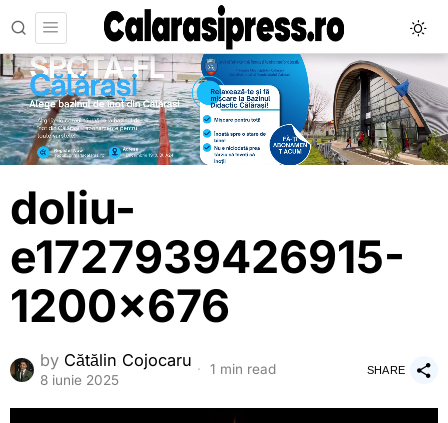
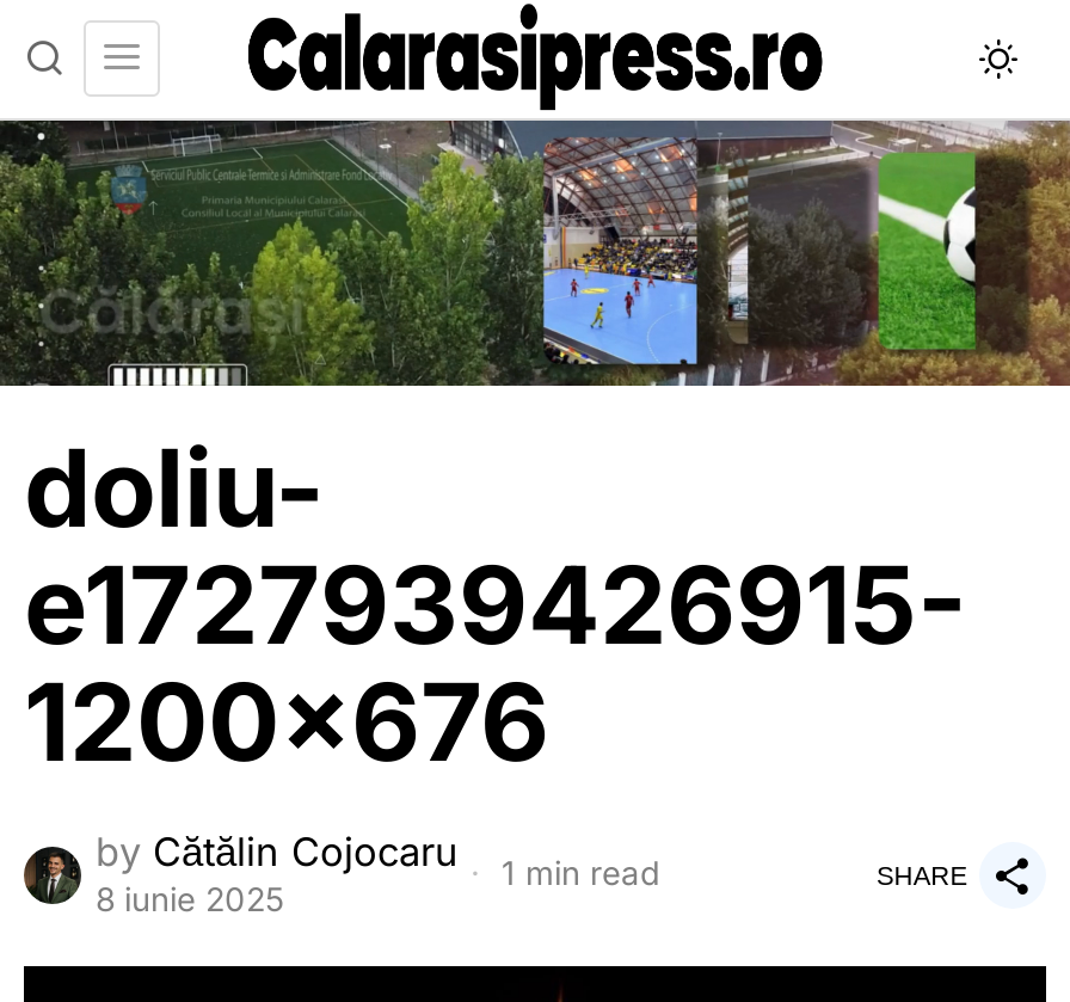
- [image]
+ [image]
